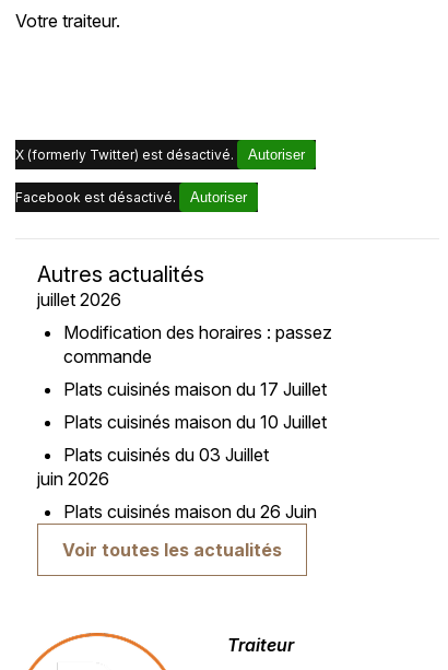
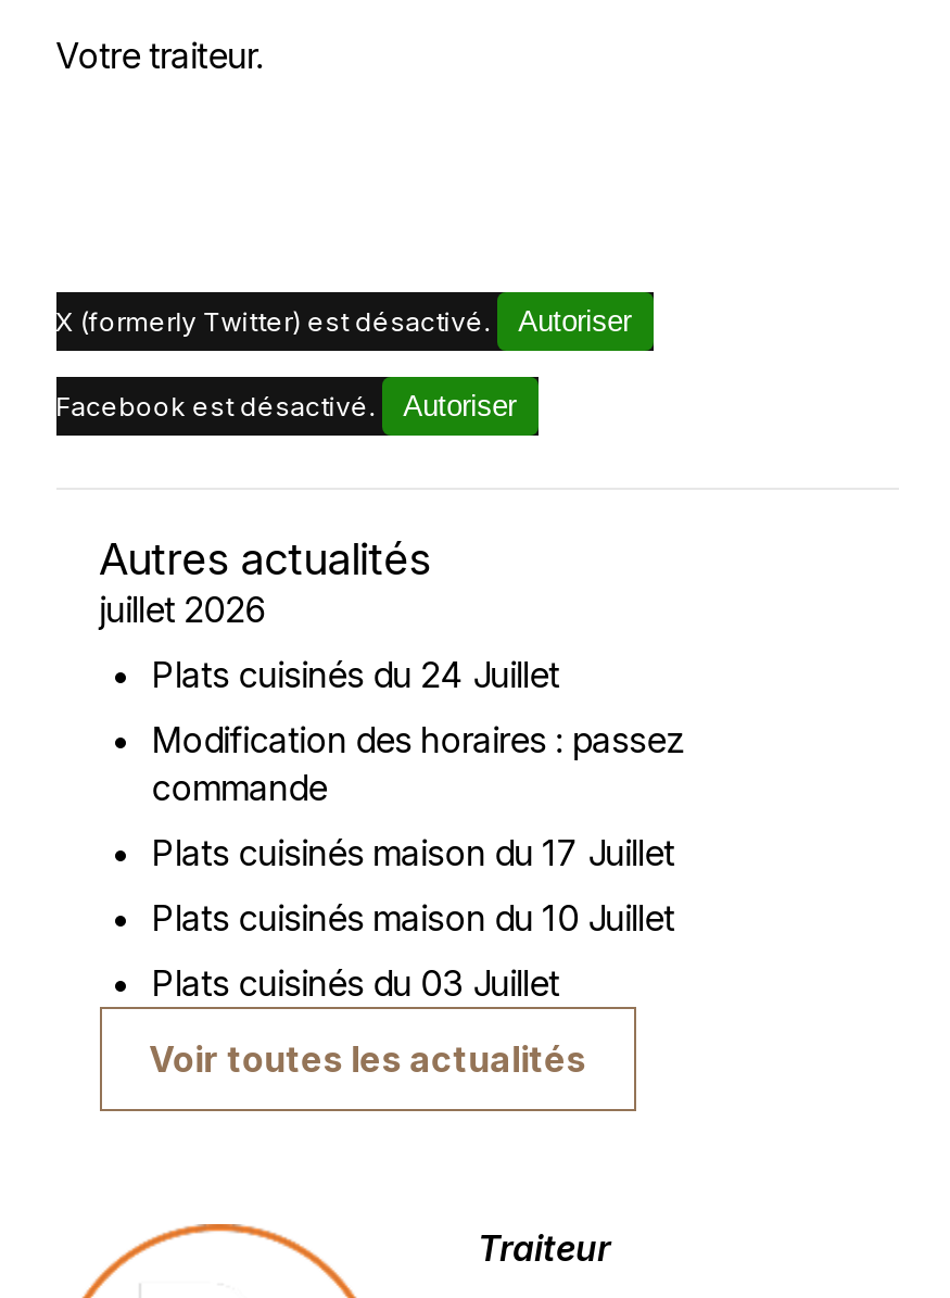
+ Plats cuisinés du 24 Juillet

moved down: Modification des horaires : passez | commande | Plats cuisinés maison du 17 Juillet | Plats cuisinés maison du 10 Juillet | Plats cuisinés du 03 Juillet

- juin 2026
- Plats cuisinés maison du 26 Juin
